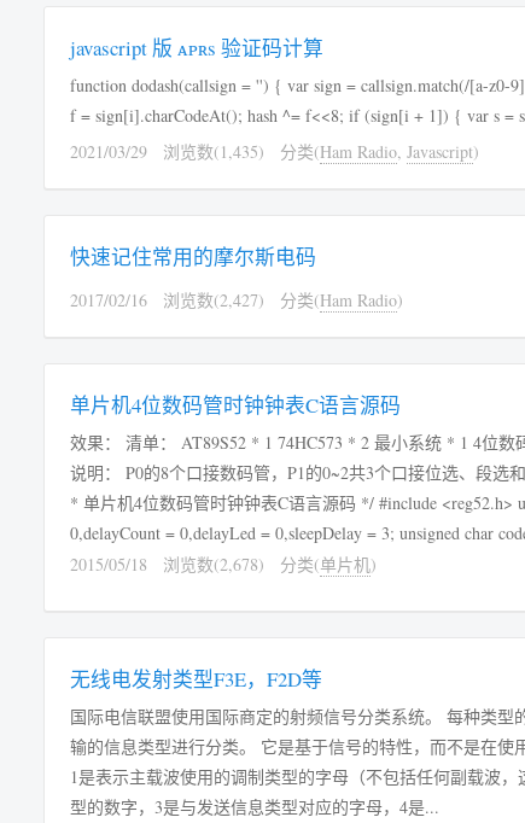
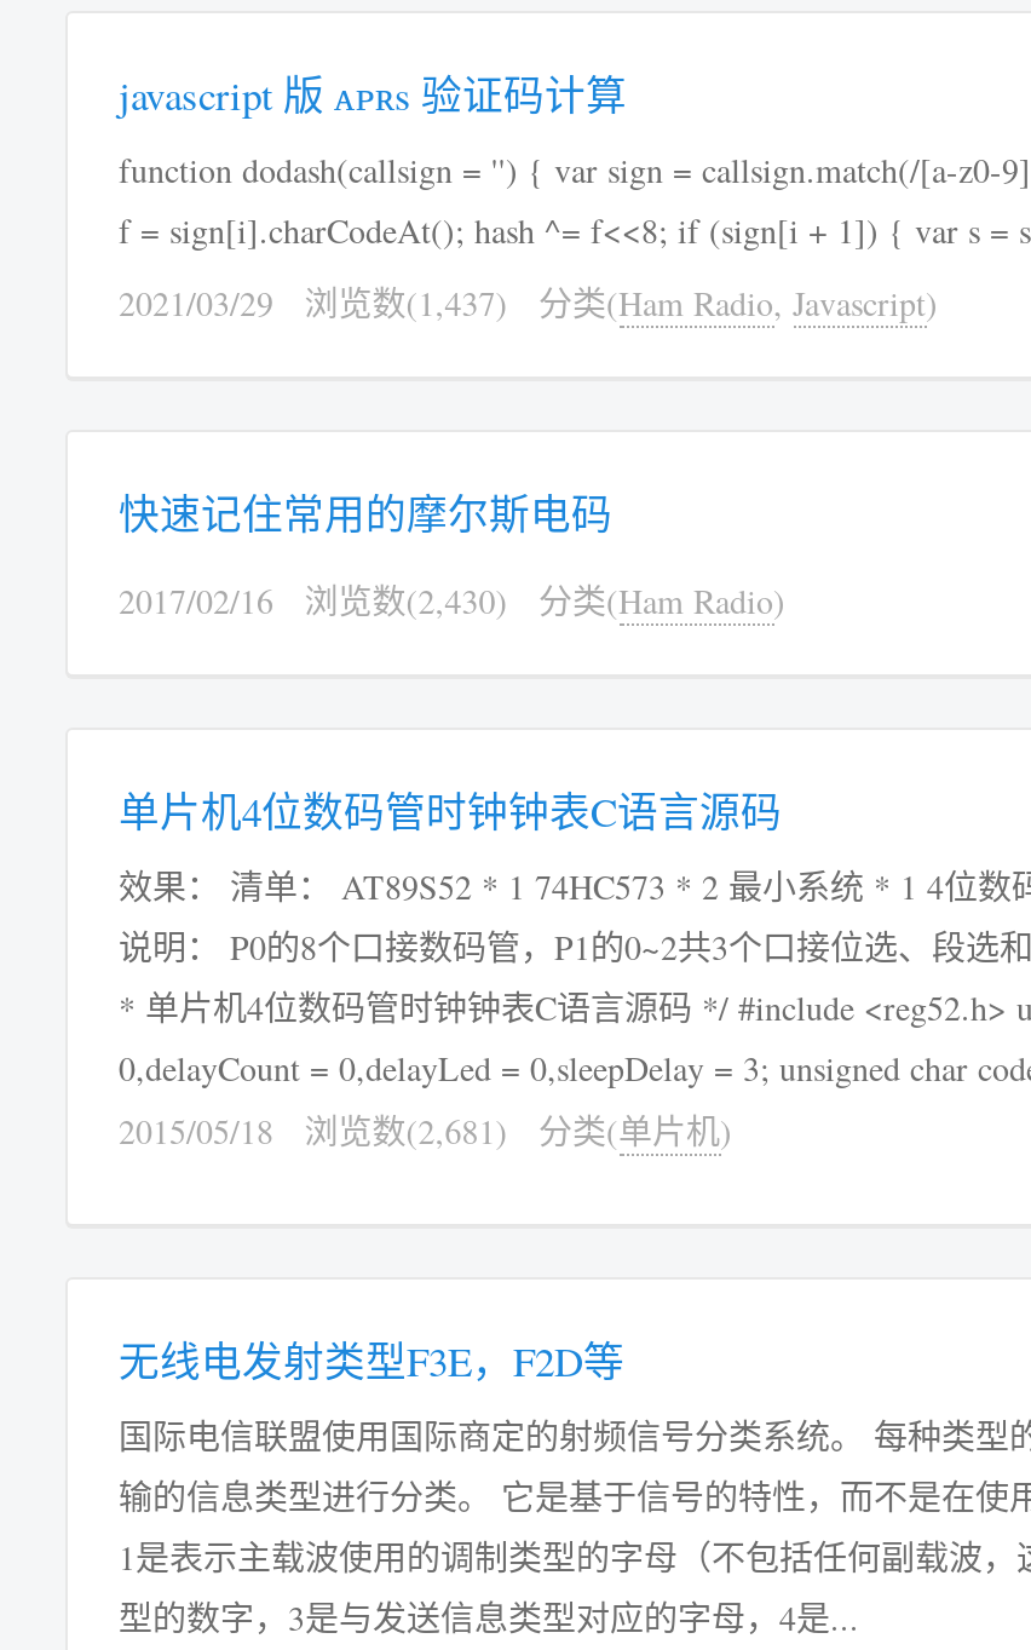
- 2021/03/29 浏览数(1,435) 分类(Ham Radio, Javascript)
+ 2021/03/29 浏览数(1,437) 分类(Ham Radio, Javascript)

- 2017/02/16 浏览数(2,427) 分类(Ham Radio)
+ 2017/02/16 浏览数(2,430) 分类(Ham Radio)

- 2015/05/18 浏览数(2,678) 分类(单片机)
+ 2015/05/18 浏览数(2,681) 分类(单片机)
